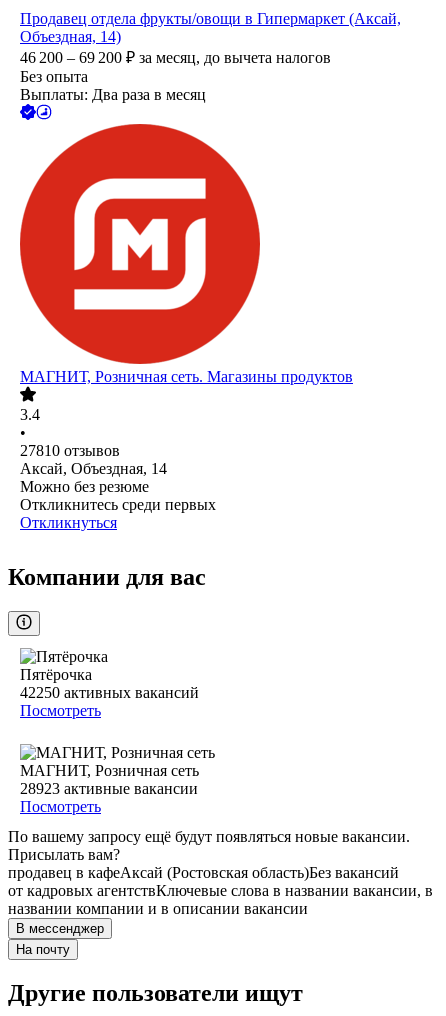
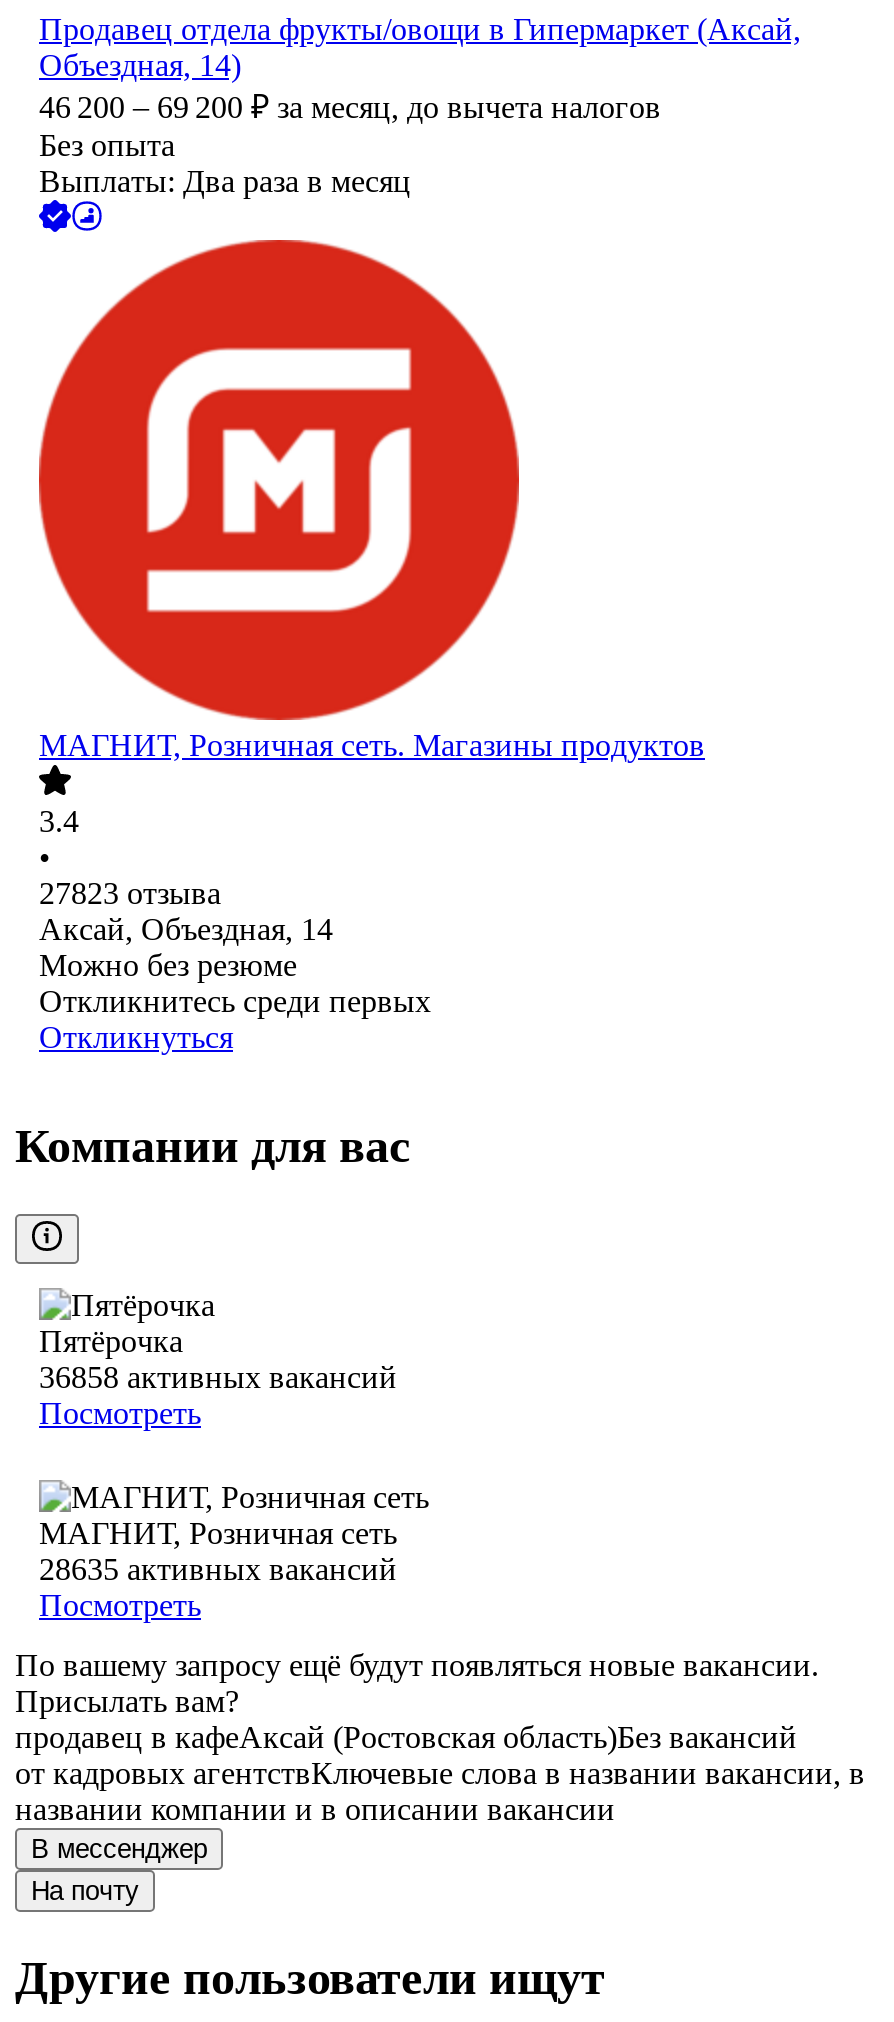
- 27810 отзывов
+ 27823 отзыва

- 42250 активных вакансий
+ 36858 активных вакансий

- 28923 активные вакансии
+ 28635 активных вакансий
